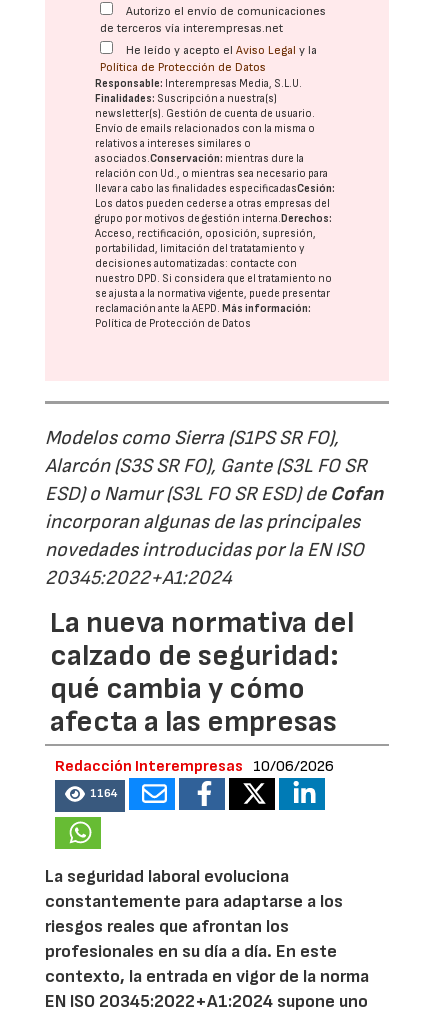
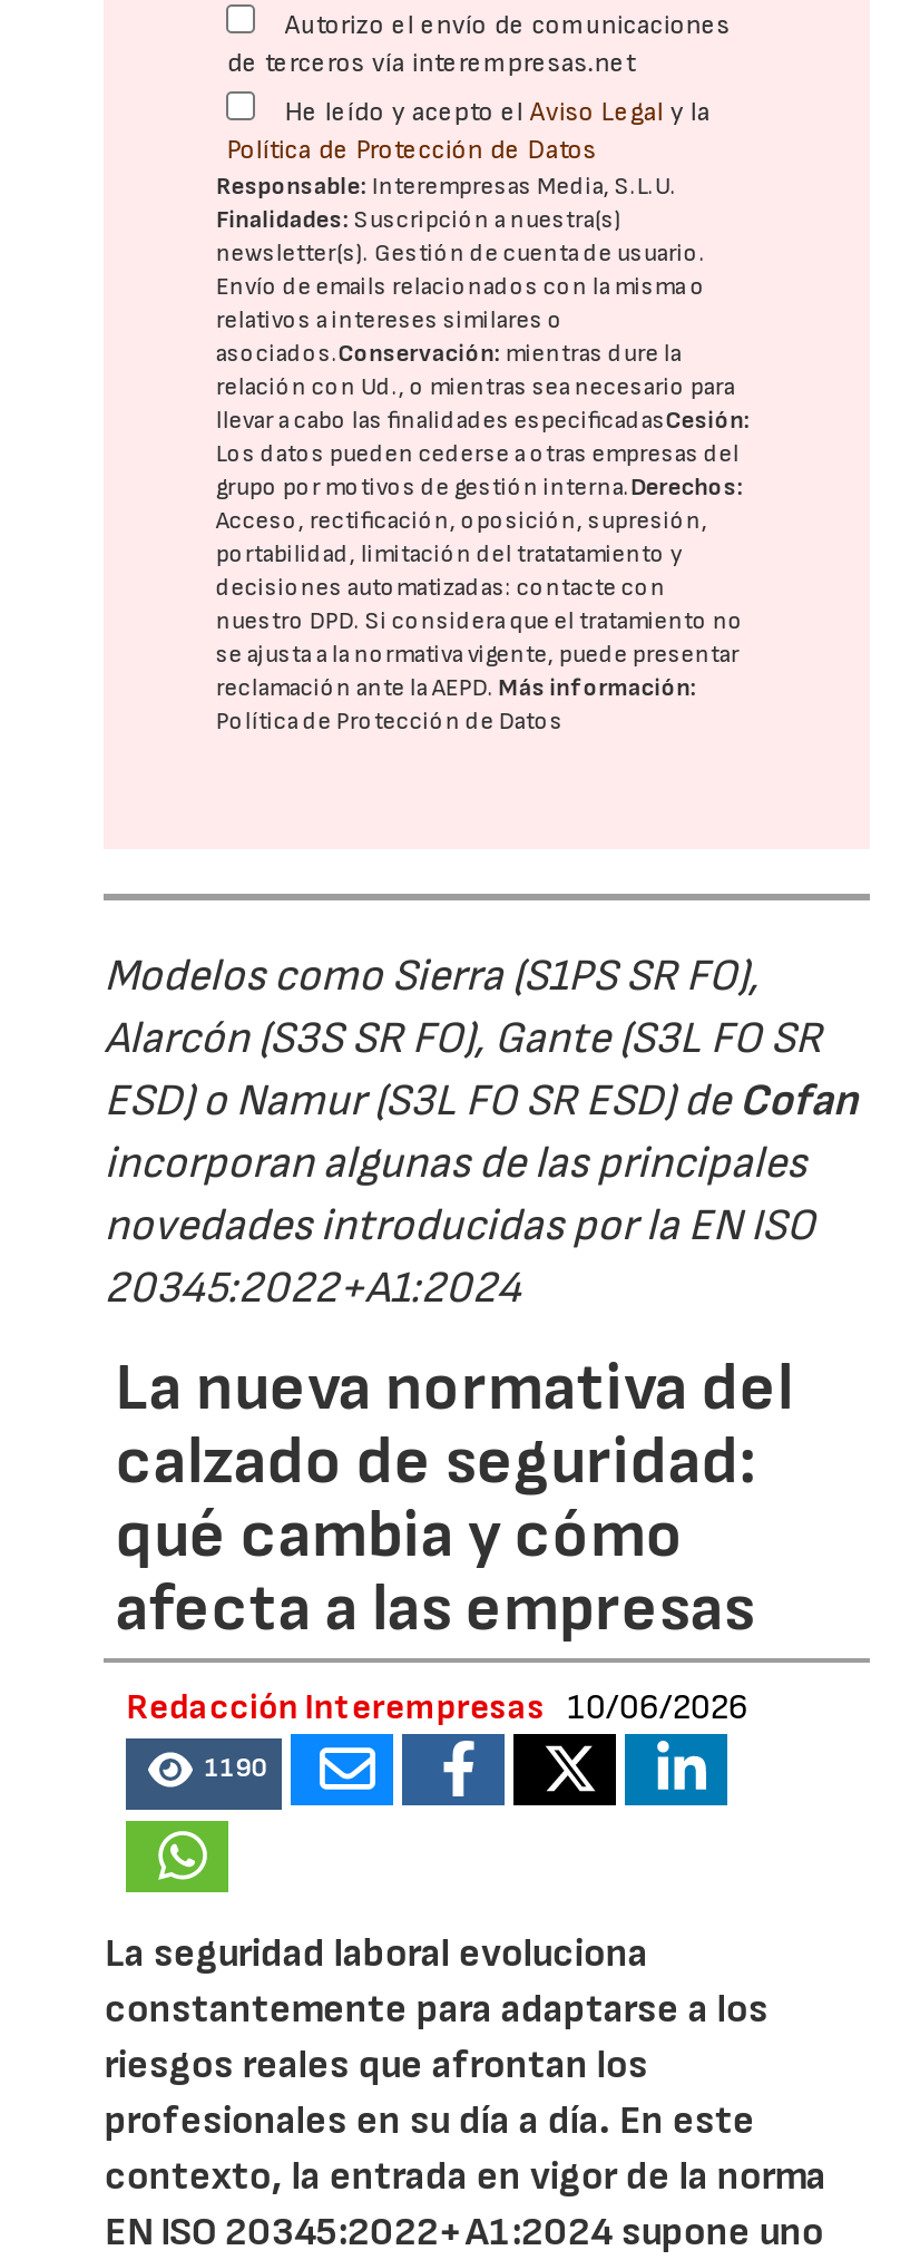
- 1164
+ 1190
